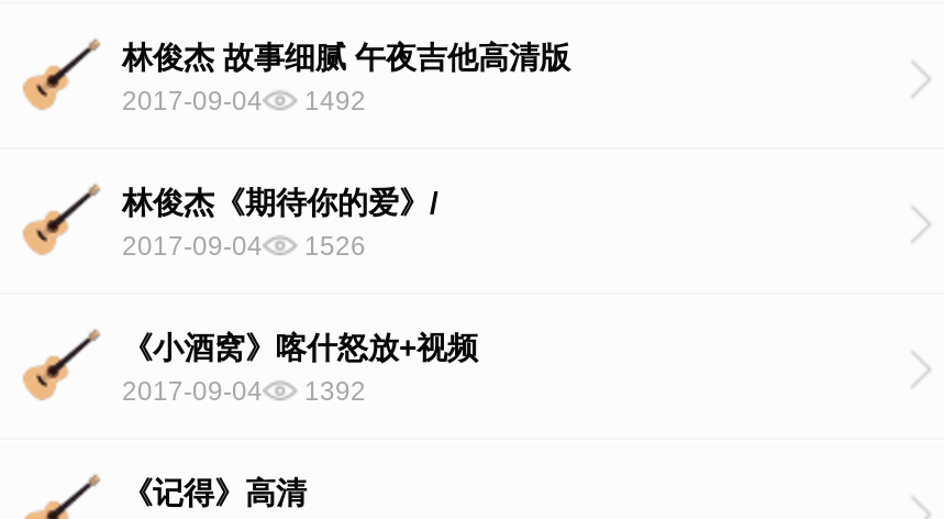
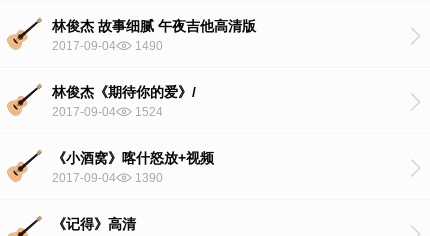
- 2017-09-04 1492
+ 2017-09-04 1490

- 2017-09-04 1526
+ 2017-09-04 1524

- 2017-09-04 1392
+ 2017-09-04 1390
